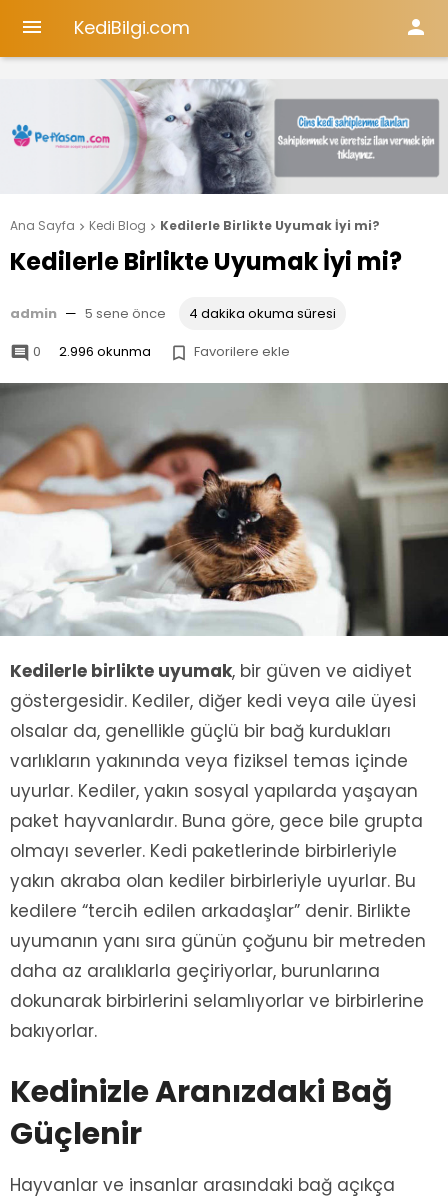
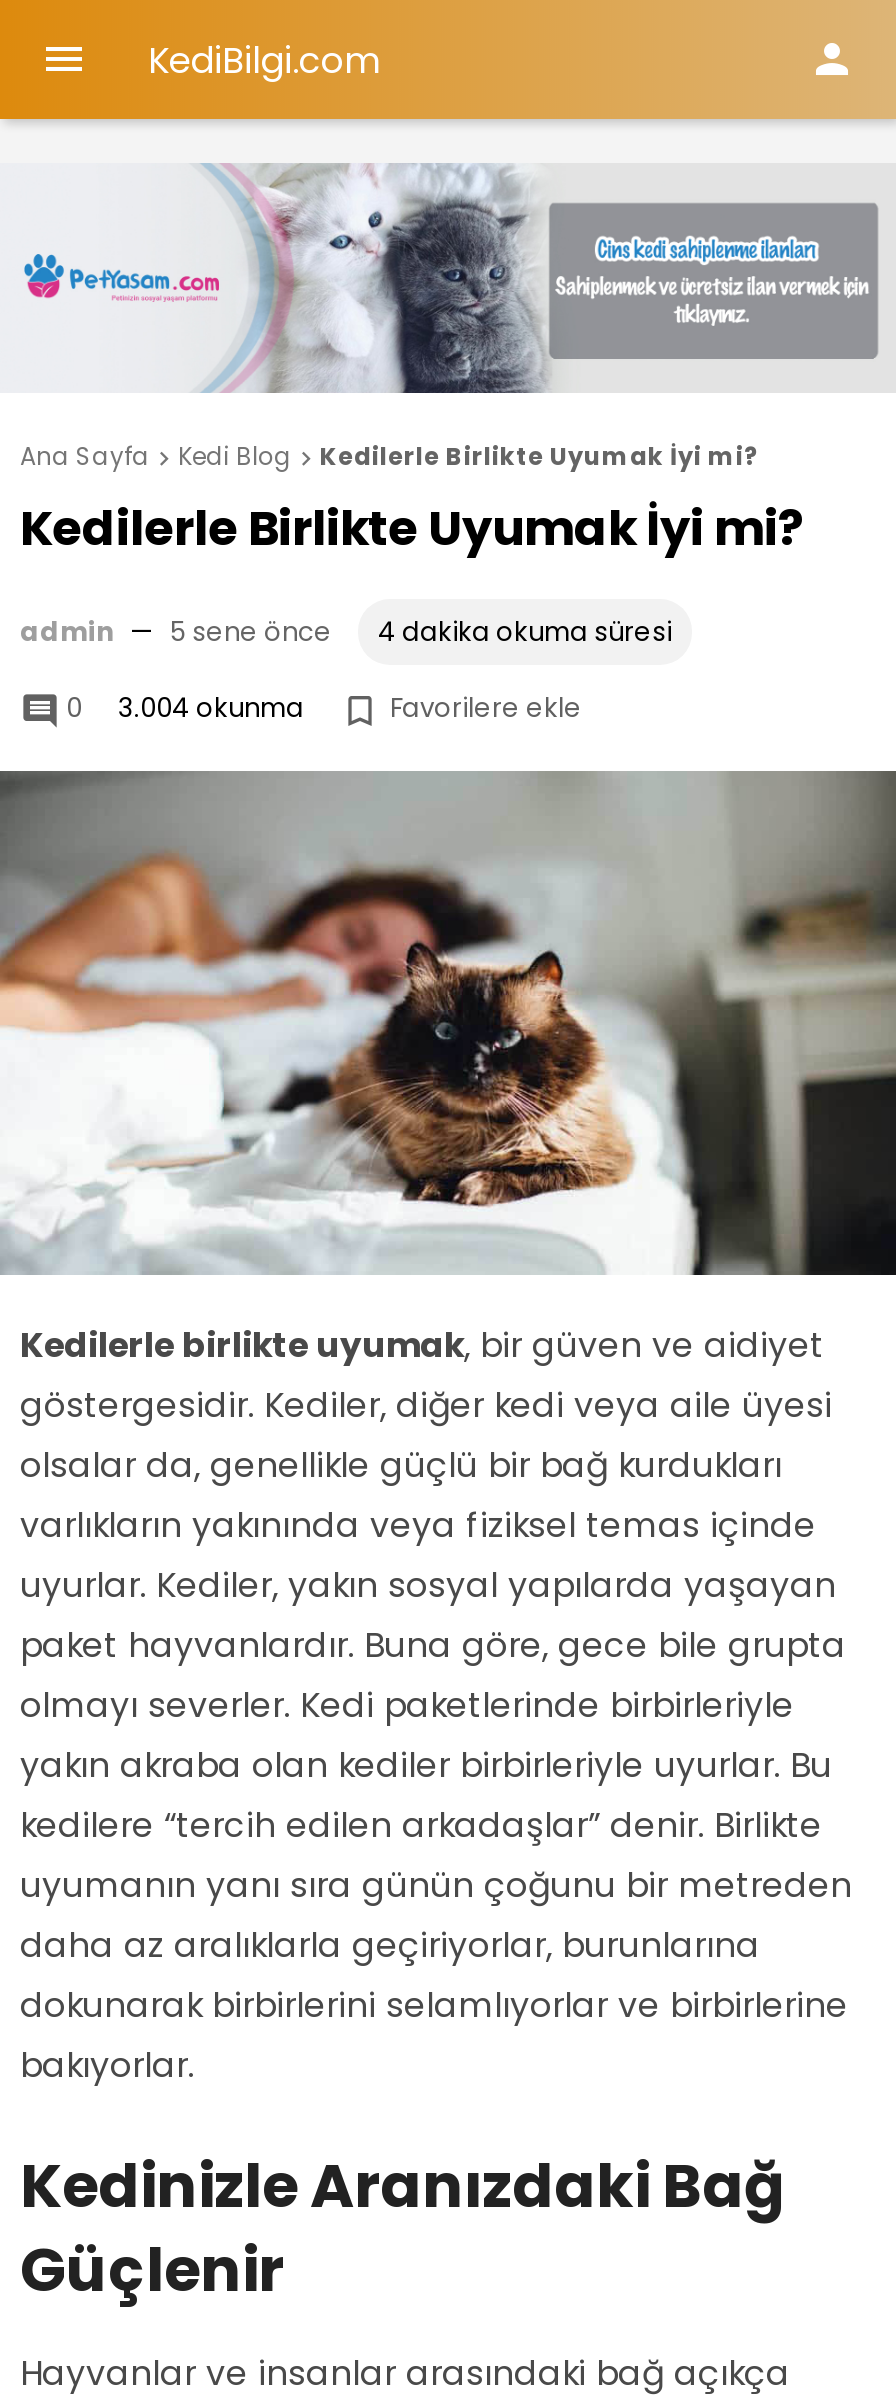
- 2.996 okunma
+ 3.004 okunma
